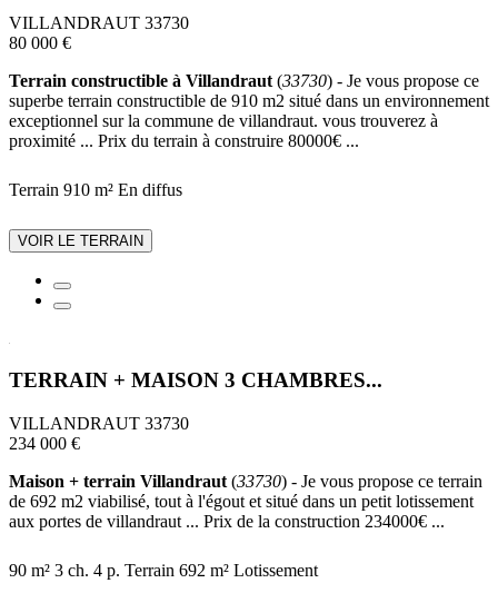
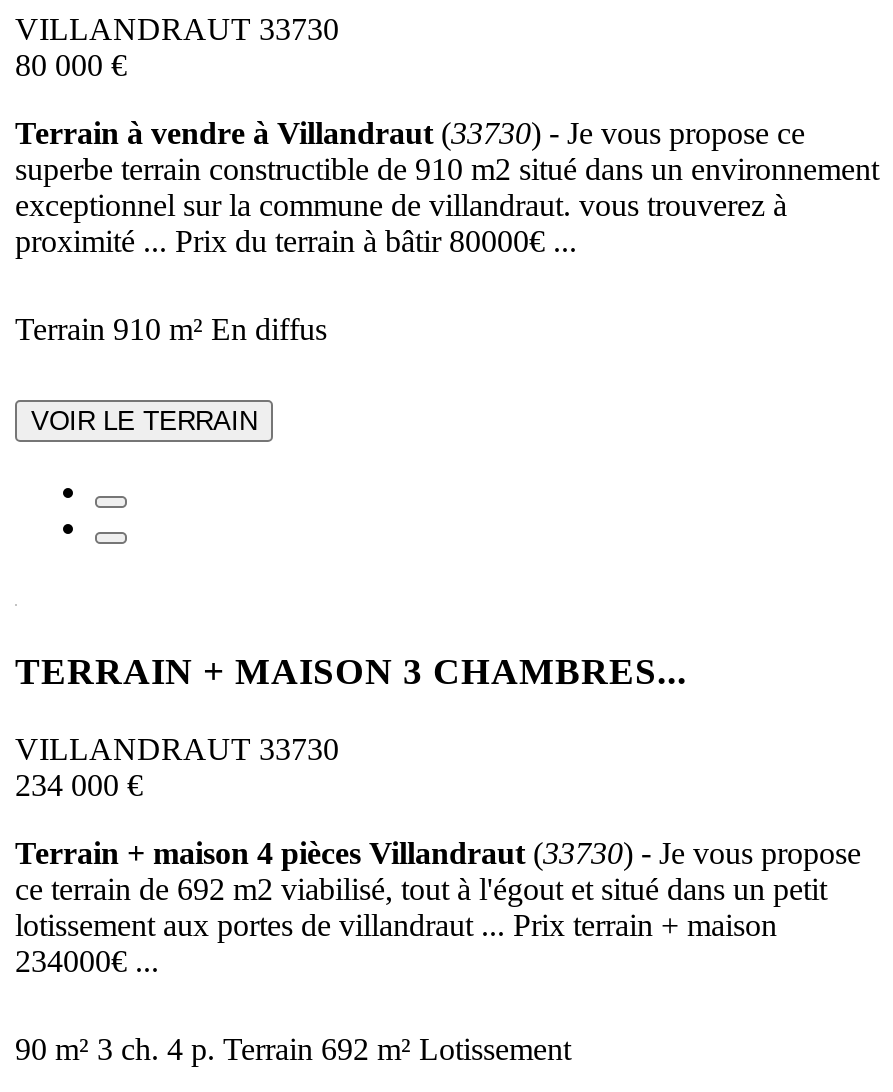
- Terrain constructible à Villandraut (33730) - Je vous propose ce
+ Terrain à vendre à Villandraut (33730) - Je vous propose ce

- proximité ... Prix du terrain à construire 80000€ ...
+ proximité ... Prix du terrain à bâtir 80000€ ...

- Maison + terrain Villandraut (33730) - Je vous propose ce terrain
- de 692 m2 viabilisé, tout à l'égout et situé dans un petit lotissement
- aux portes de villandraut ... Prix de la construction 234000€ ...
+ Terrain + maison 4 pièces Villandraut (33730) - Je vous propose
+ ce terrain de 692 m2 viabilisé, tout à l'égout et situé dans un petit
+ lotissement aux portes de villandraut ... Prix terrain + maison
+ 234000€ ...
